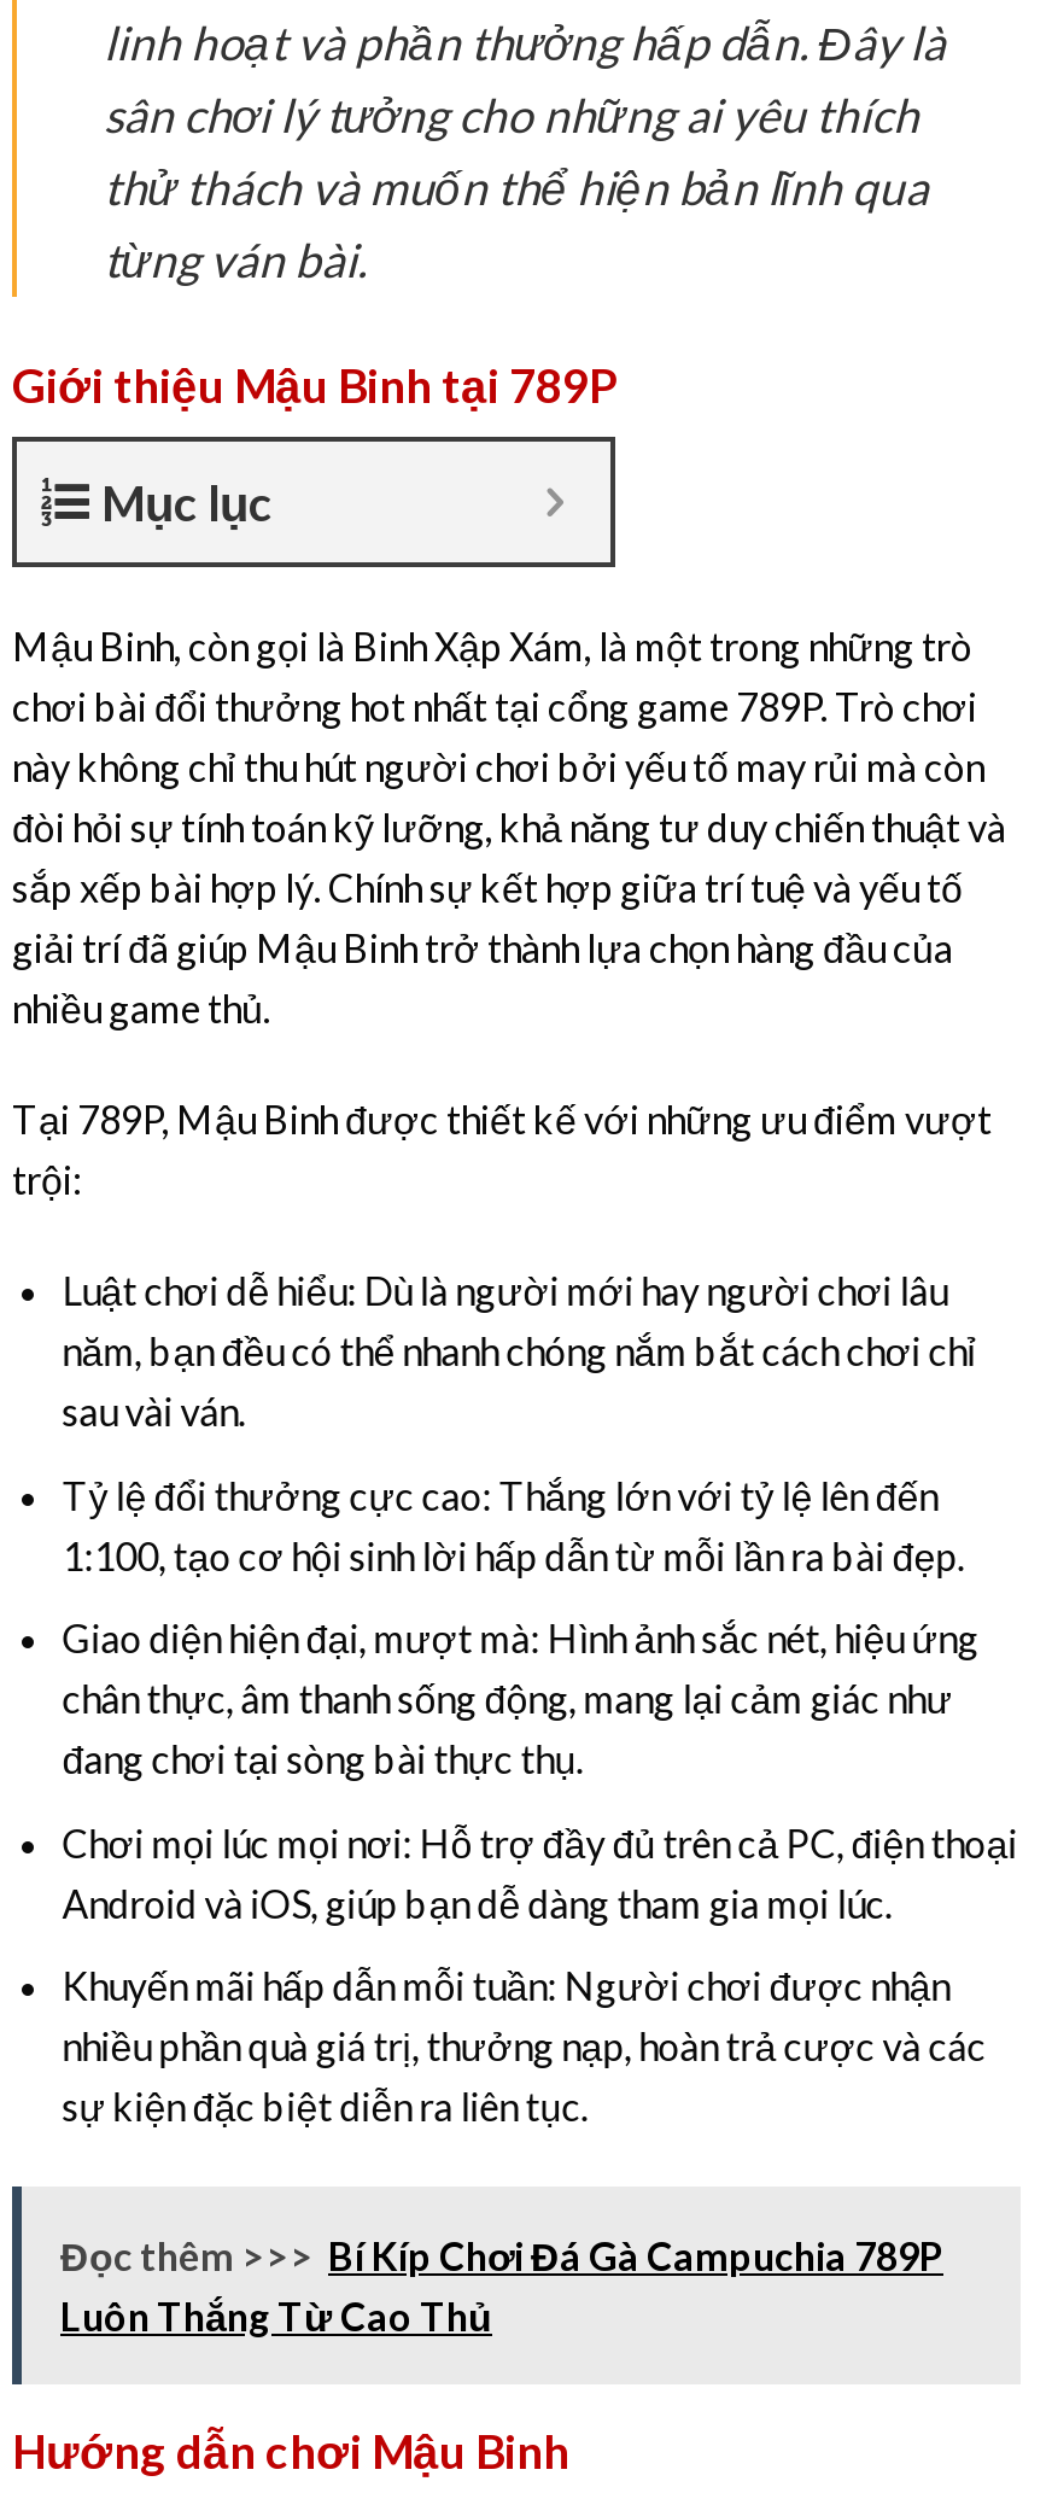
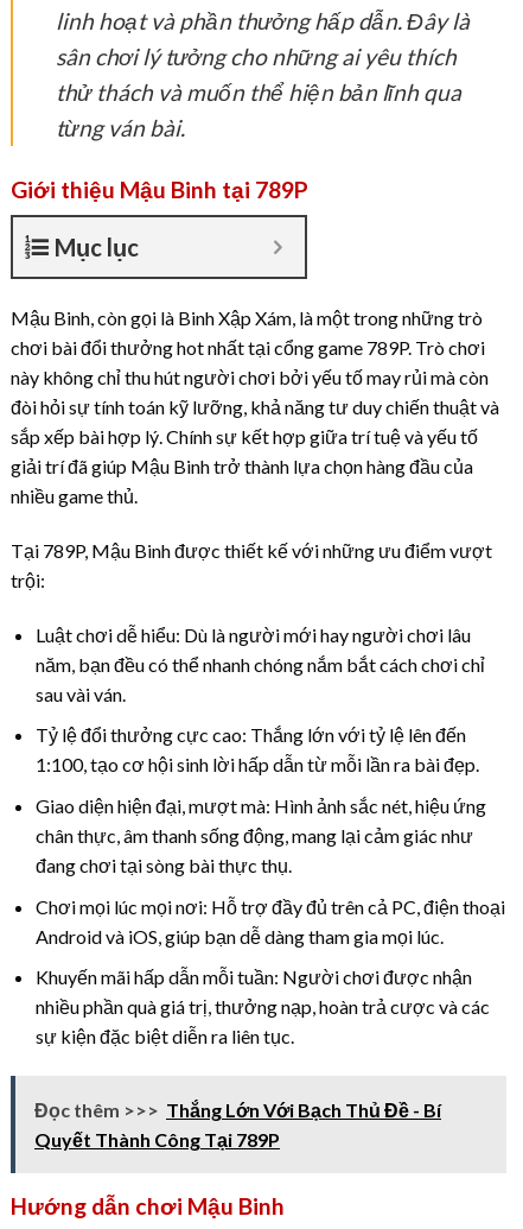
- Đọc thêm >>> Bí Kíp Chơi Đá Gà Campuchia 789P
- Luôn Thắng Từ Cao Thủ
+ Đọc thêm >>> Thắng Lớn Với Bạch Thủ Đề - Bí
+ Quyết Thành Công Tại 789P
